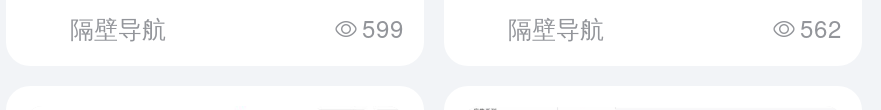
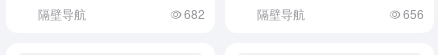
- 599
+ 682

- 562
+ 656
